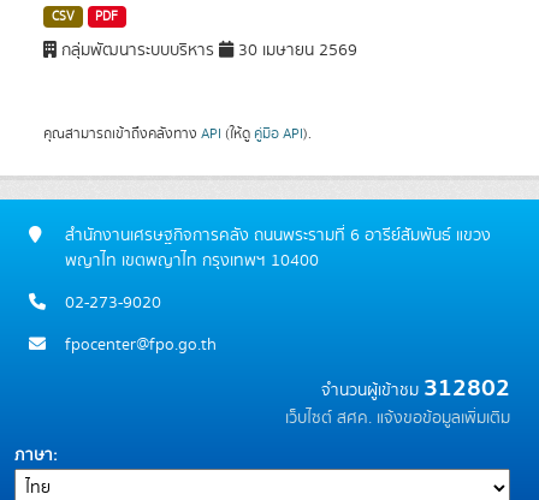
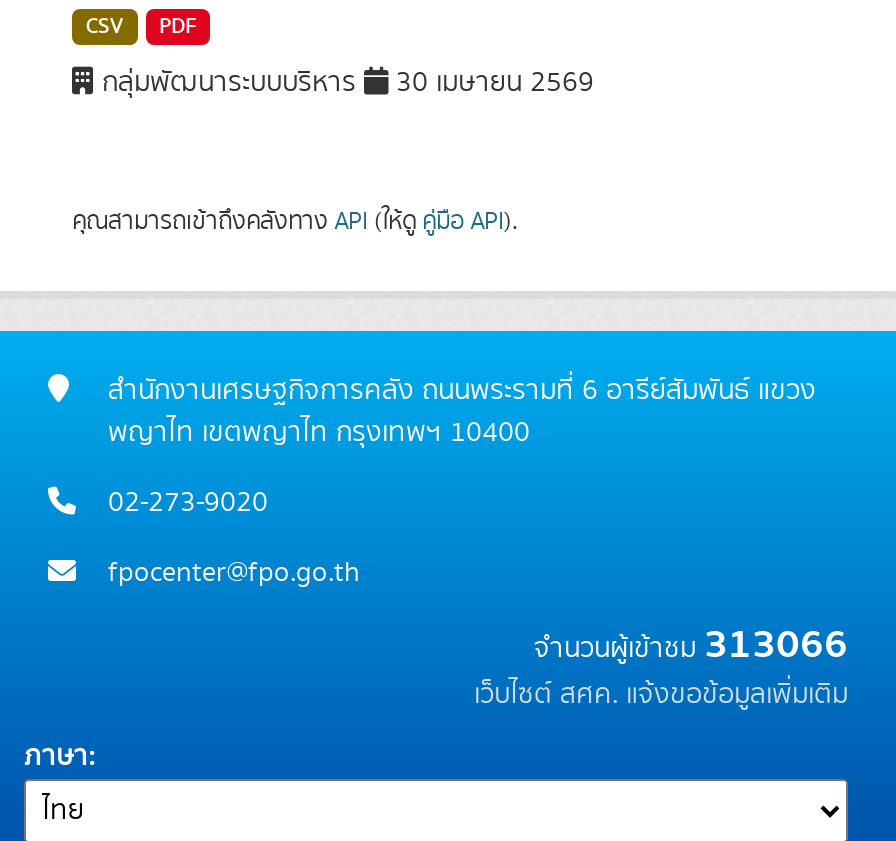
- จำนวนผู้เข้าชม312802
+ จำนวนผู้เข้าชม313066
